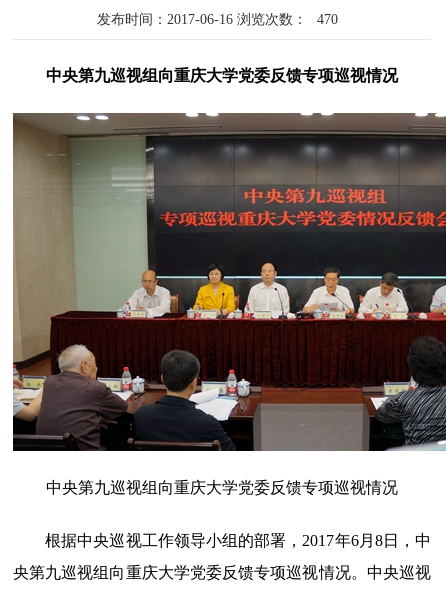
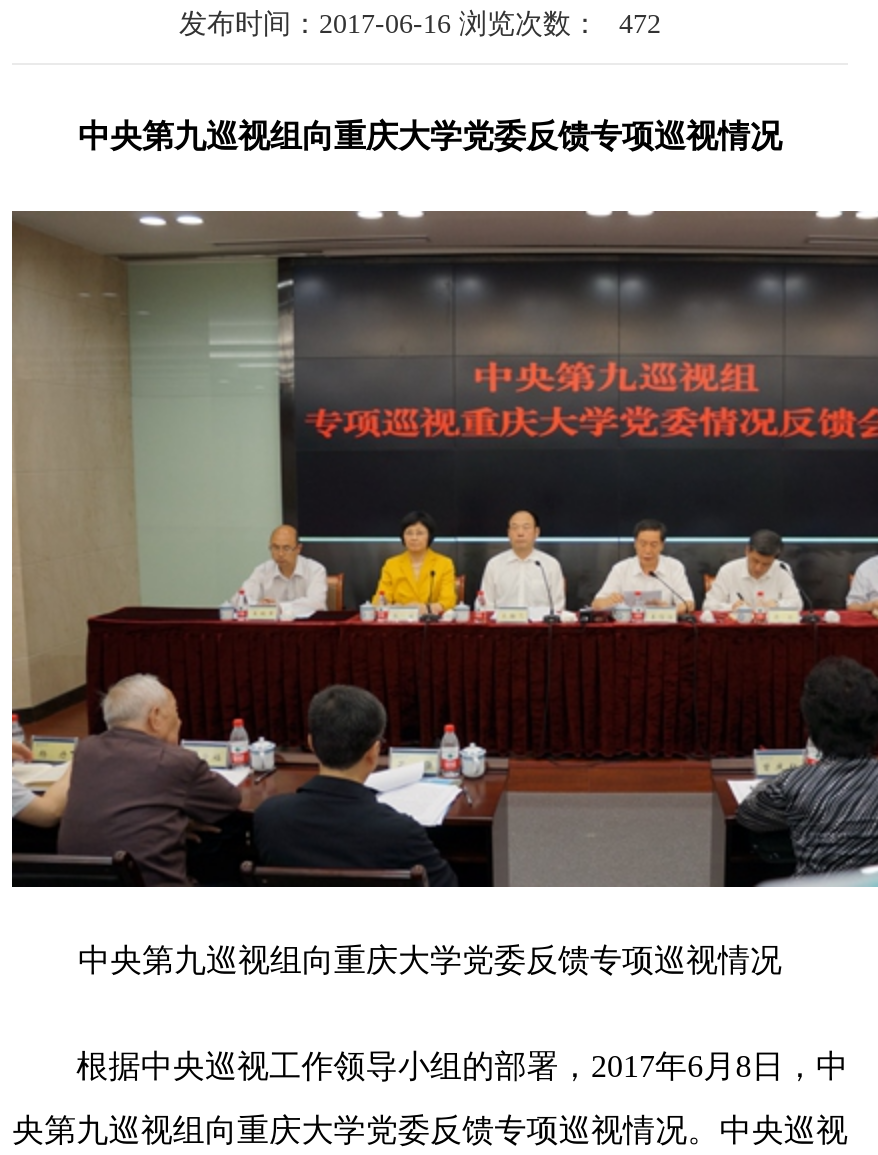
- 发布时间：2017-06-16 浏览次数： 470
+ 发布时间：2017-06-16 浏览次数： 472
